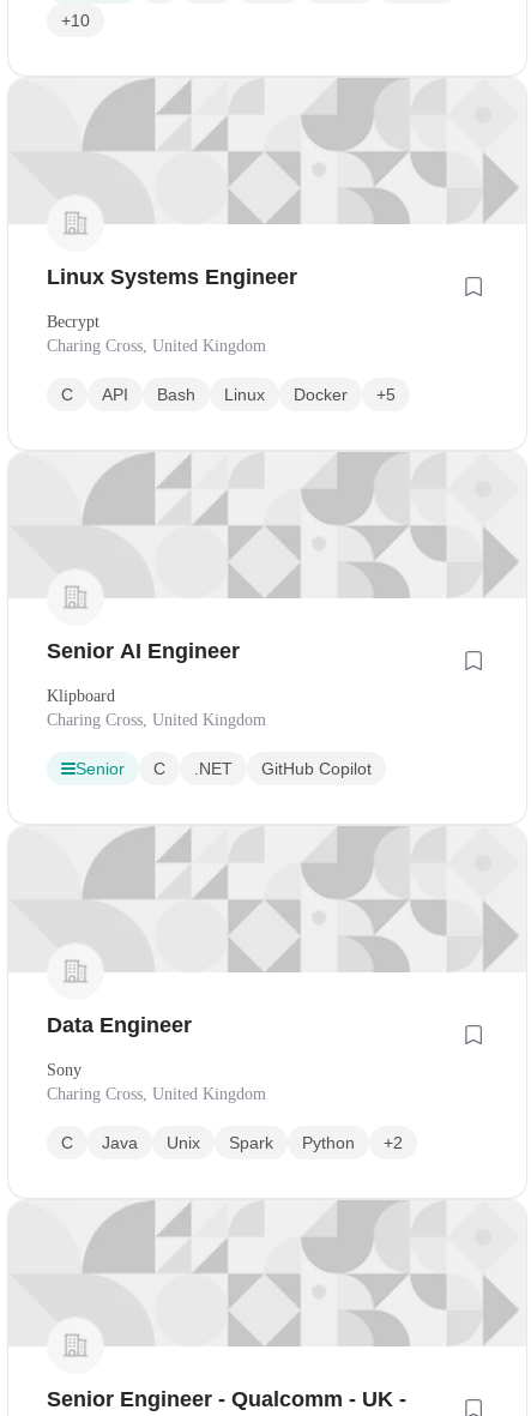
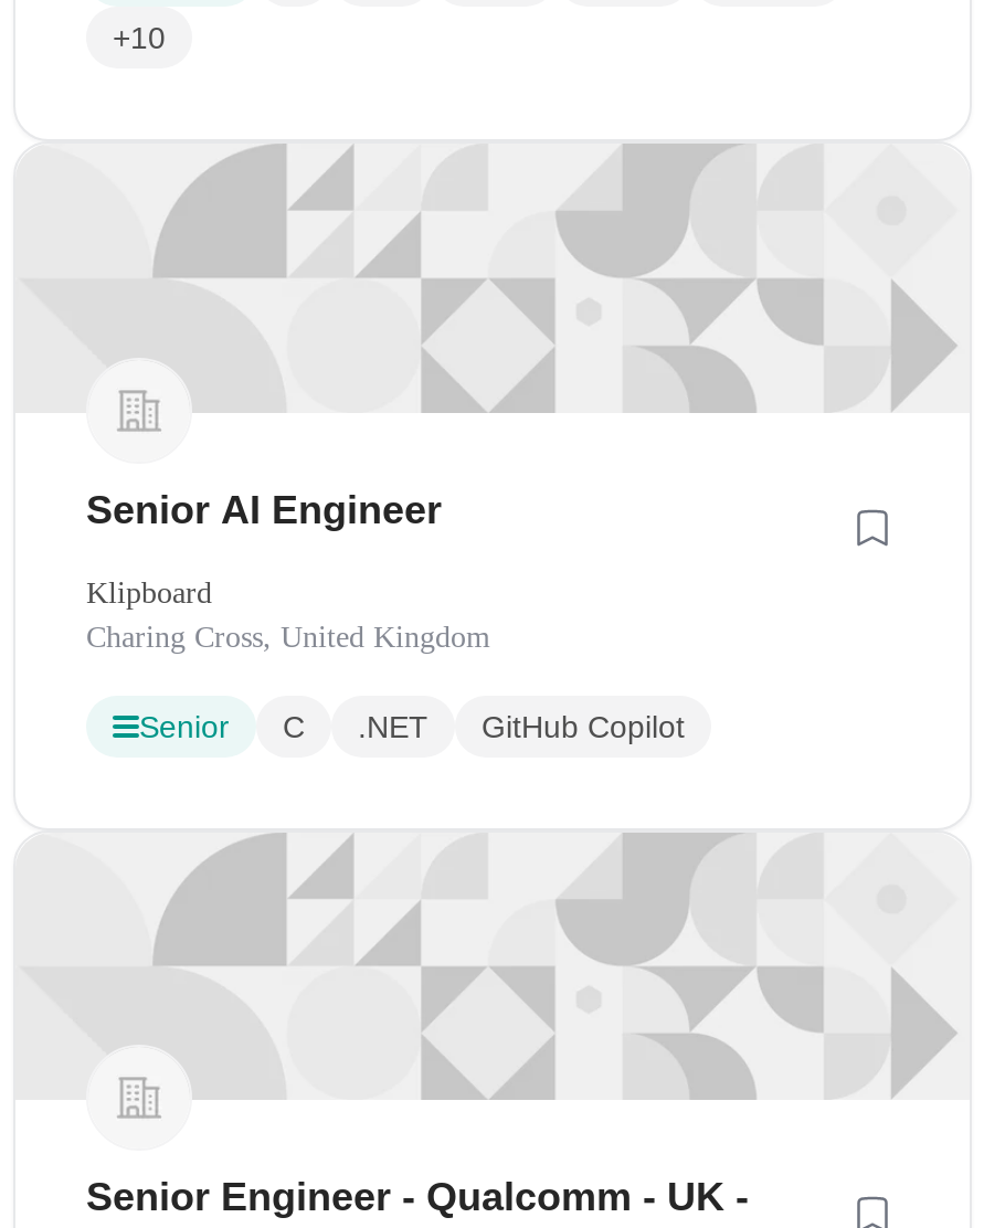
- Linux Systems Engineer
- Becrypt
- Charing Cross, United Kingdom
- C
- API
- Bash
- Linux
- Docker
- +5

- Data Engineer
- Sony
- Charing Cross, United Kingdom
- C
- Java
- Unix
- Spark
- Python
- +2
